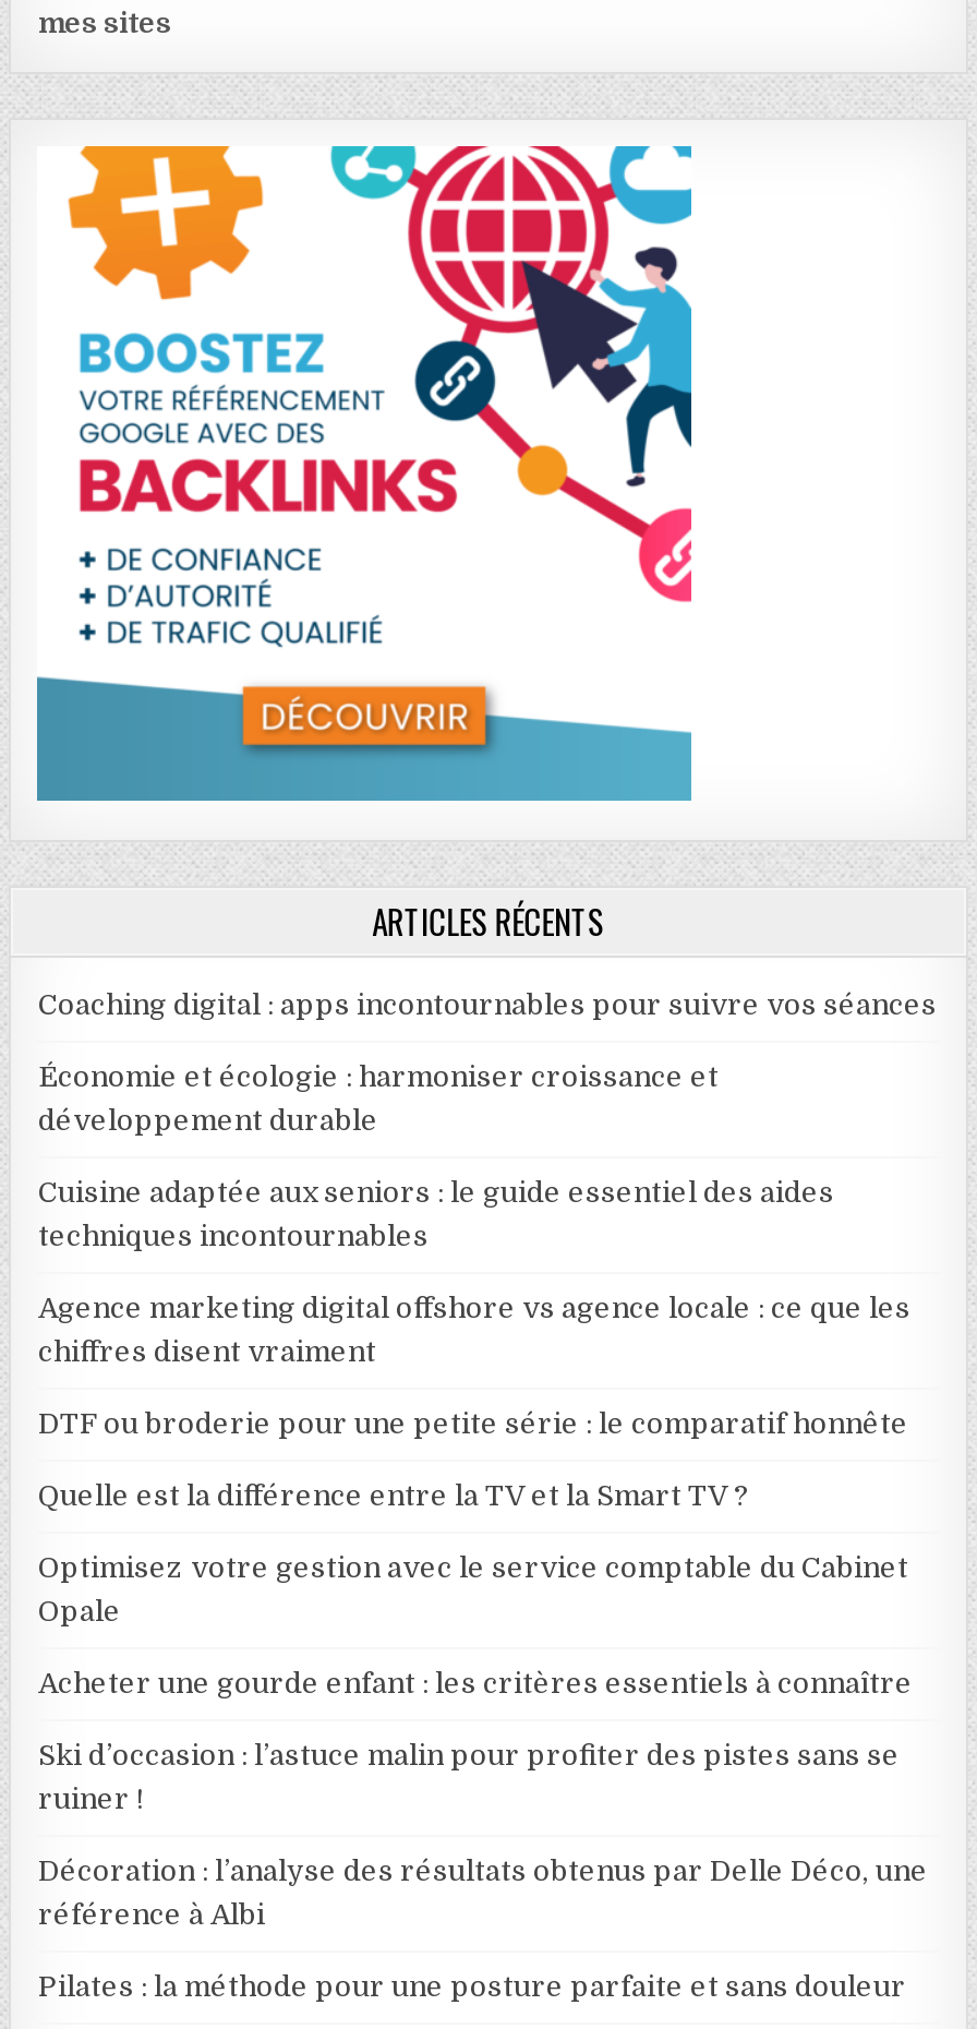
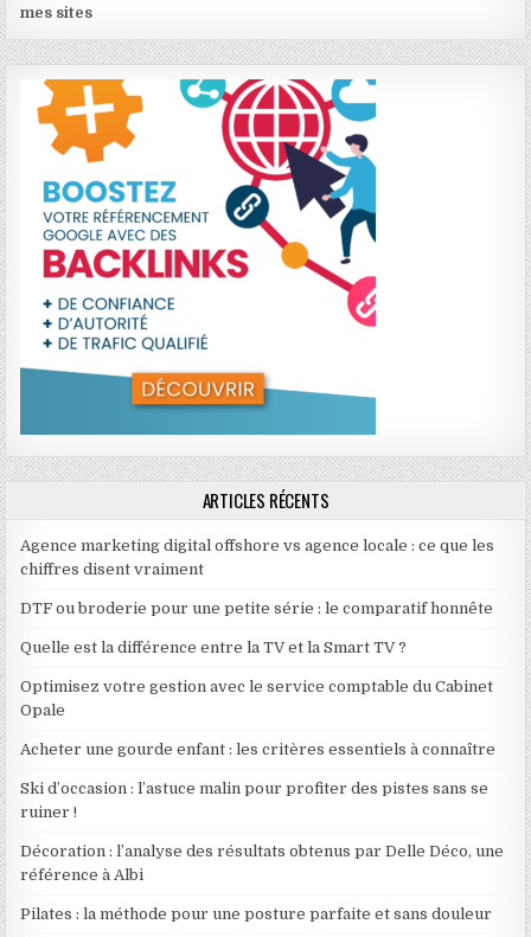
- Coaching digital : apps incontournables pour suivre vos séances
- Économie et écologie : harmoniser croissance et
- développement durable
- Cuisine adaptée aux seniors : le guide essentiel des aides
- techniques incontournables
